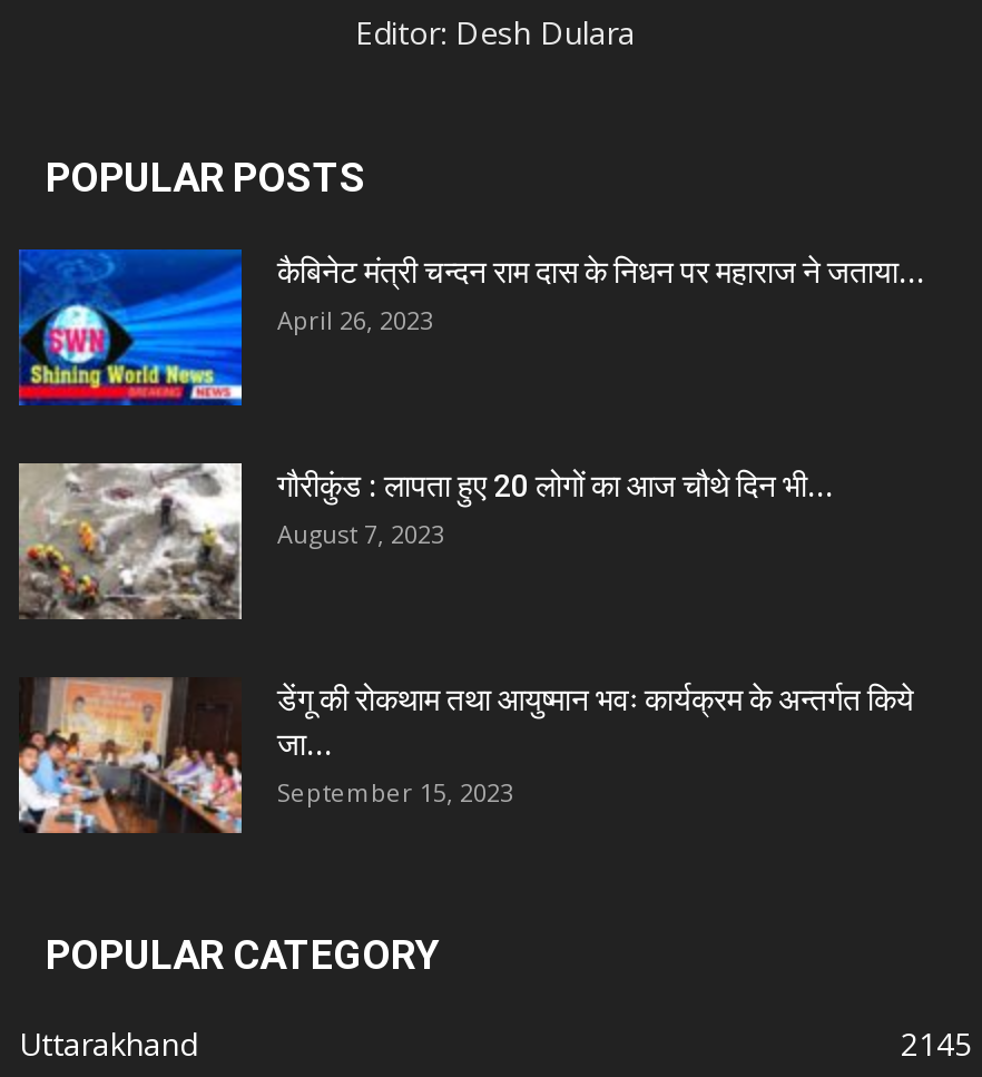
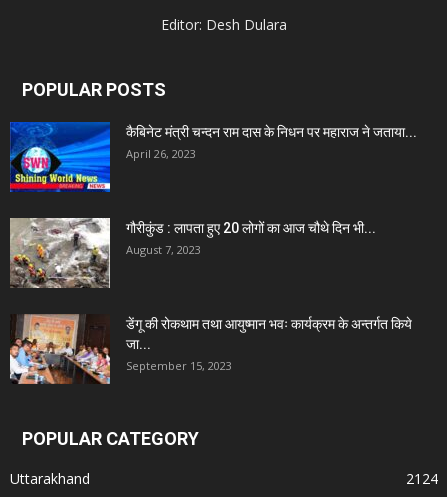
- 2145
+ 2124
